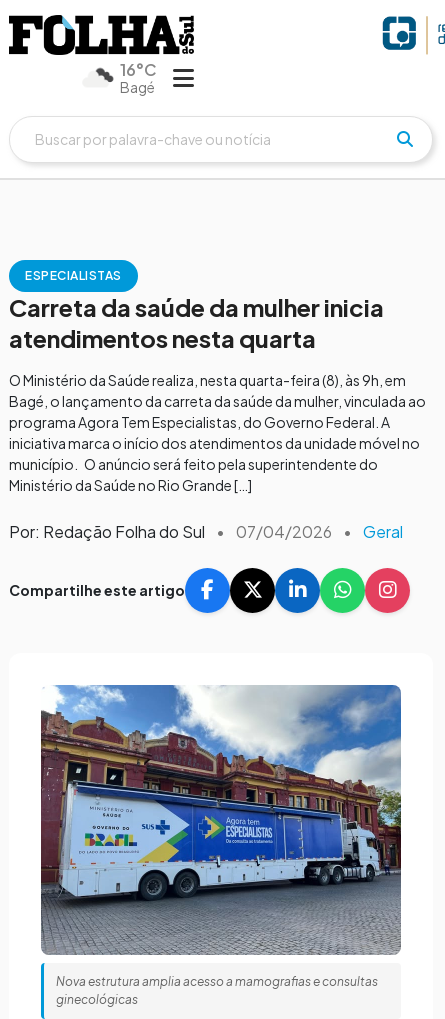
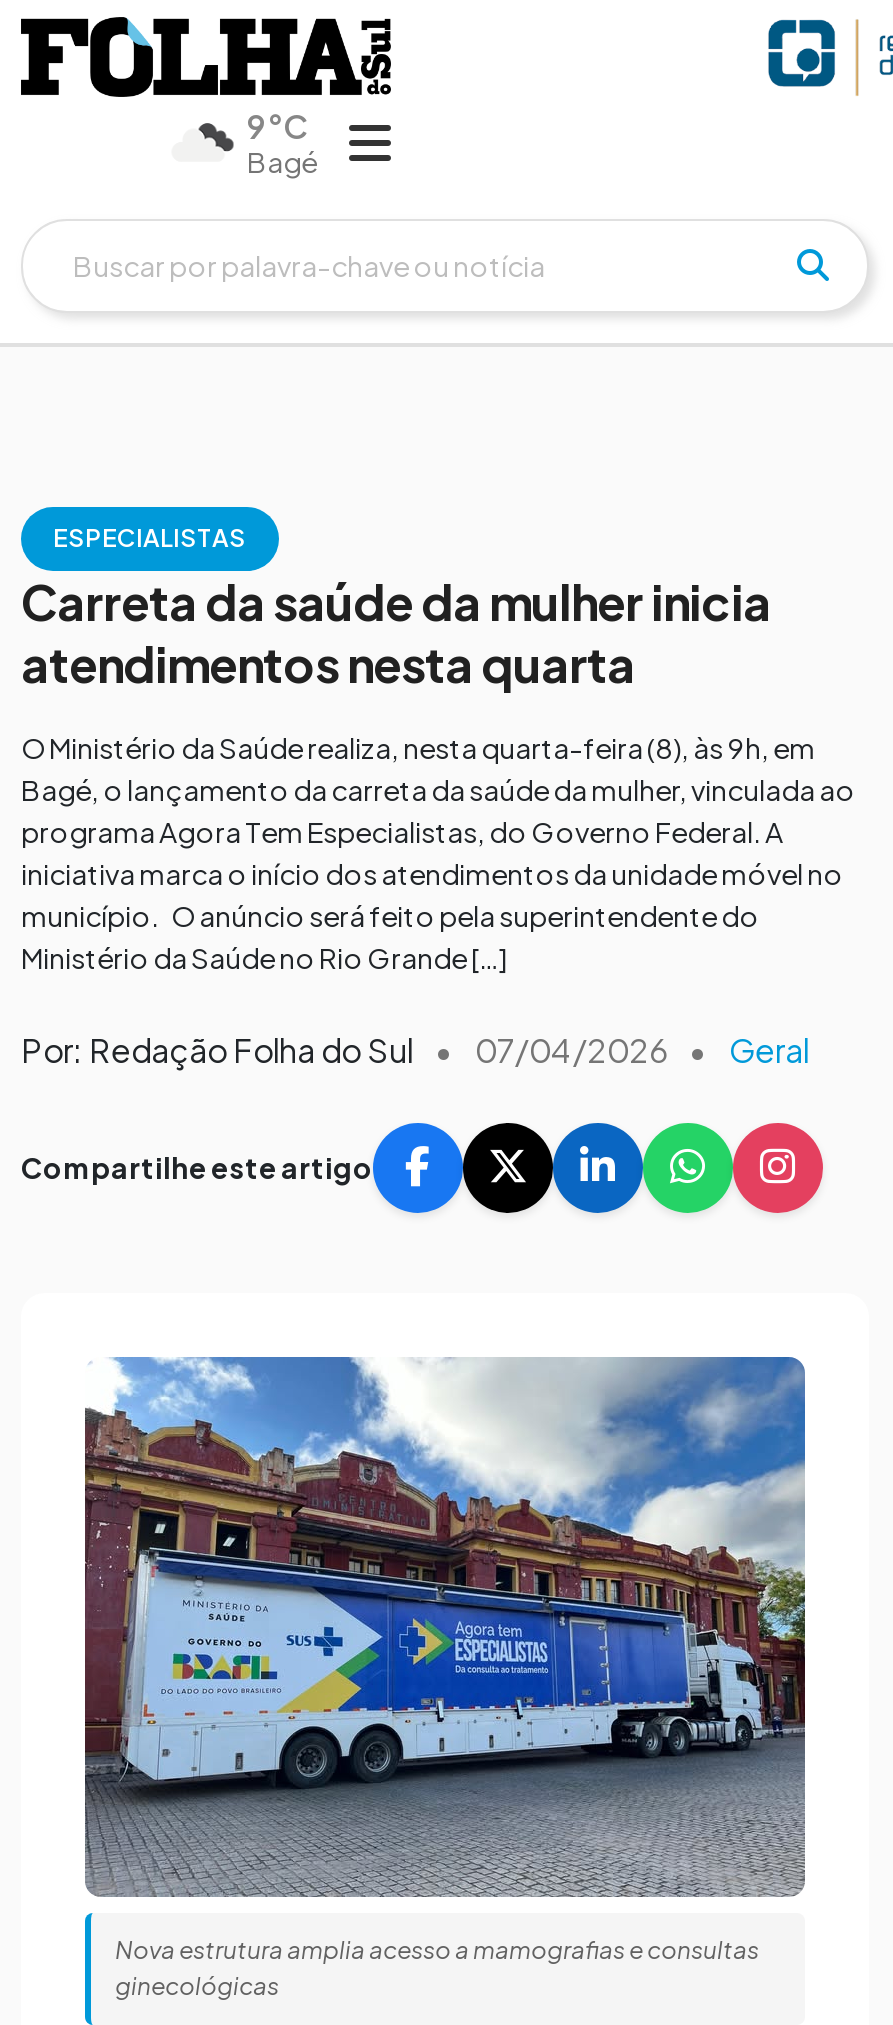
- 16°C
+ 9°C
